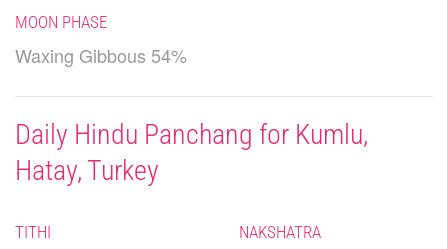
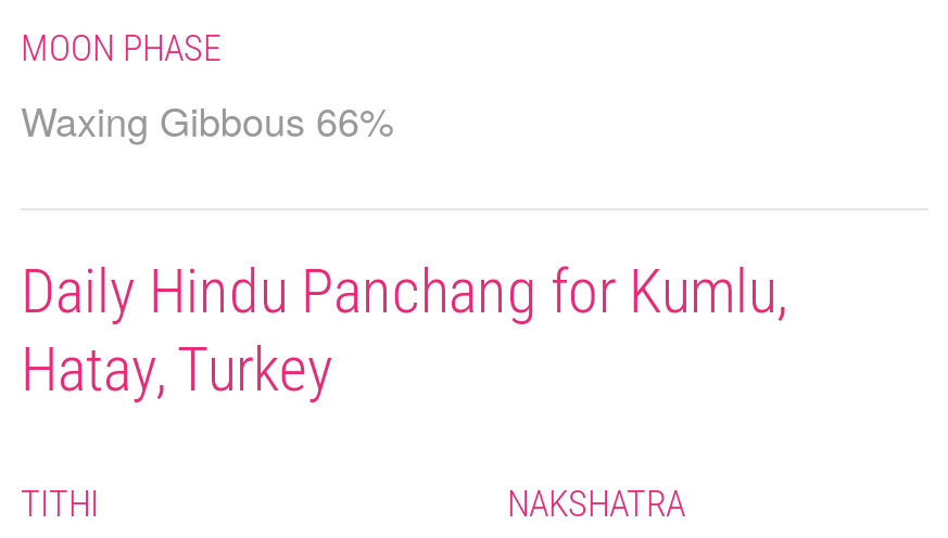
- Waxing Gibbous 54%
+ Waxing Gibbous 66%
